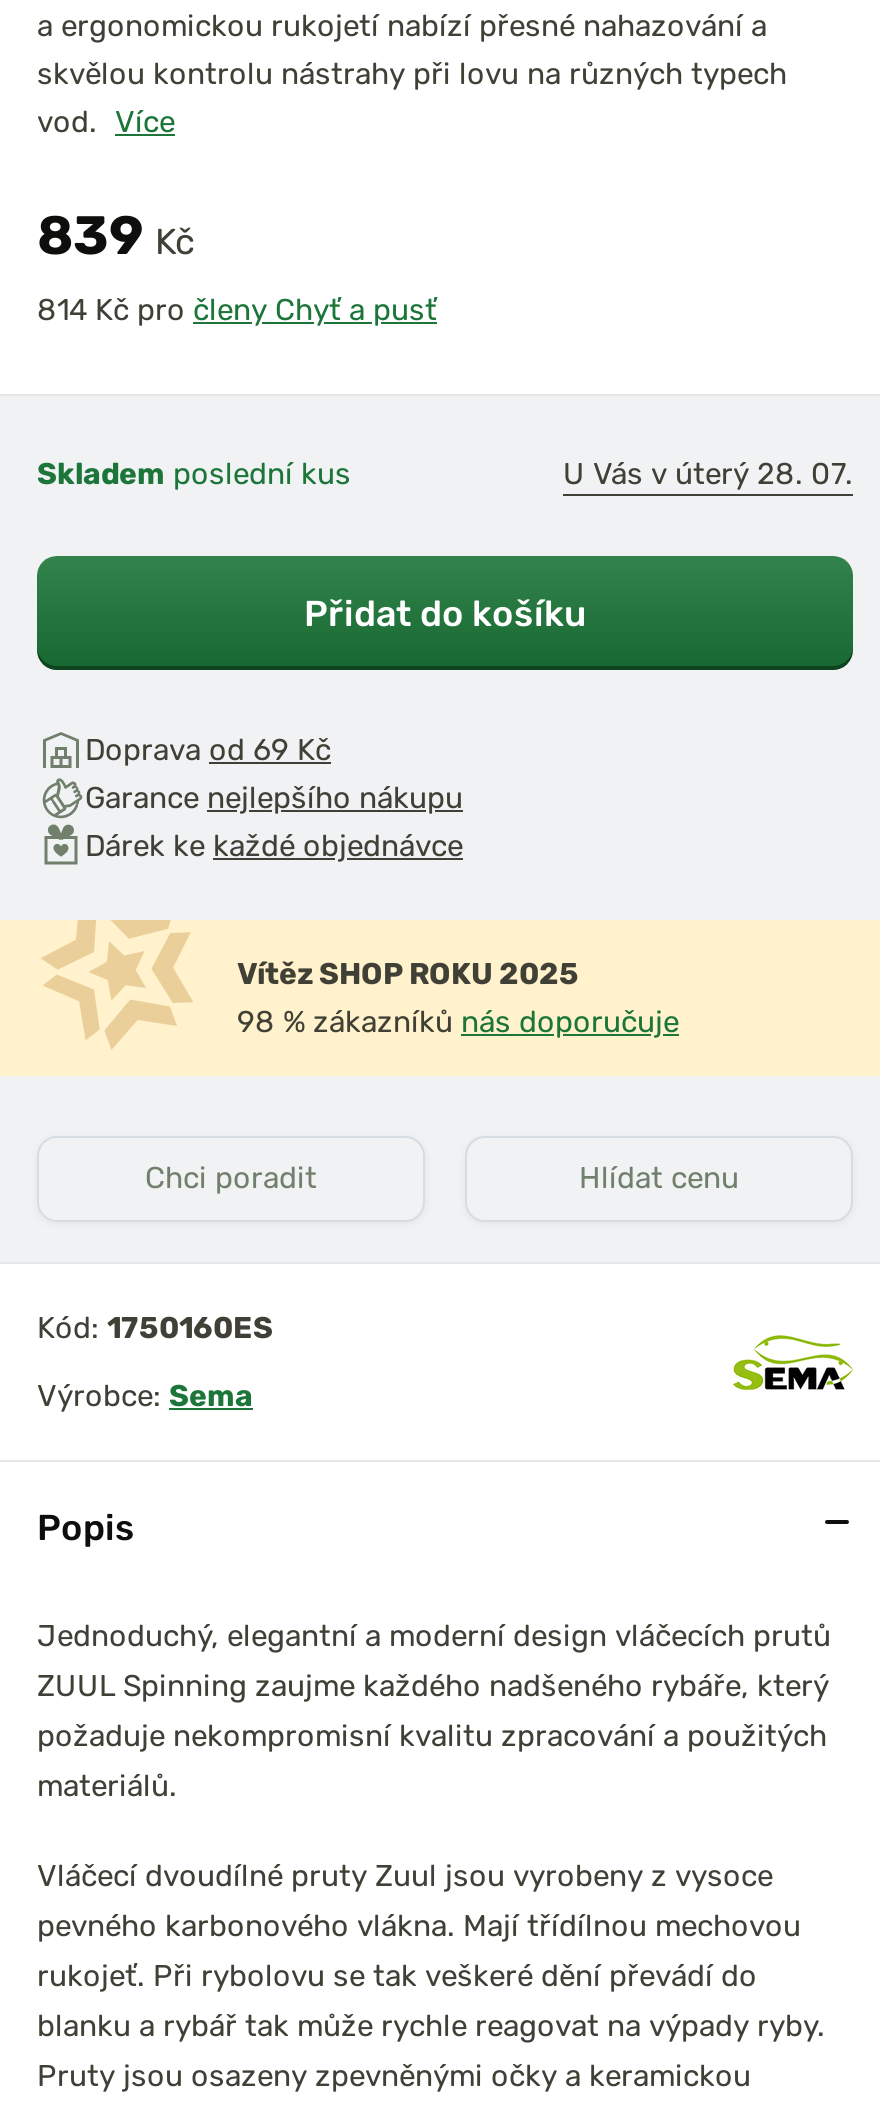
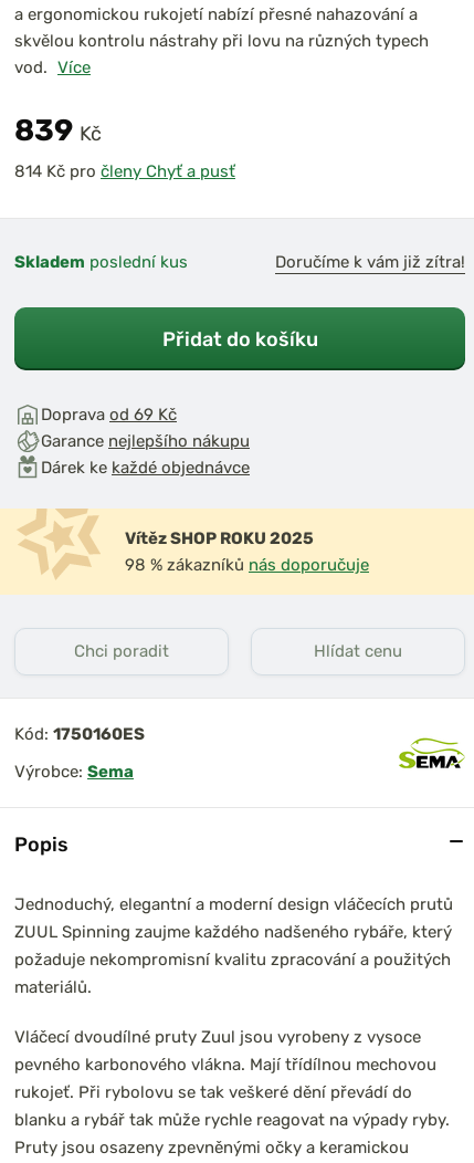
- U Vás v úterý 28. 07.
+ Doručíme k vám již zítra!
